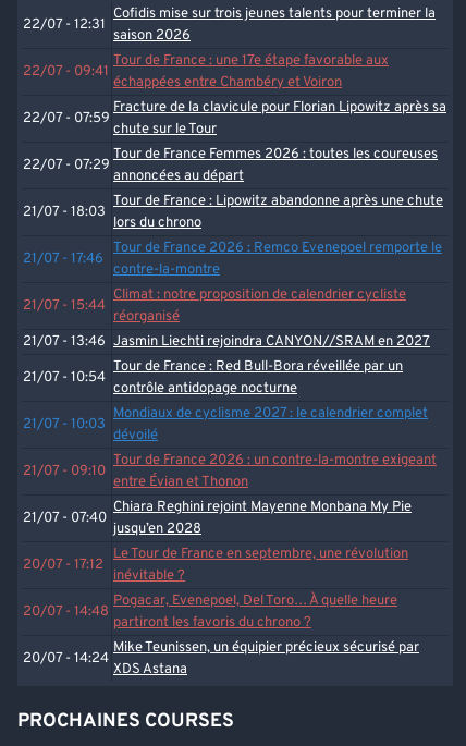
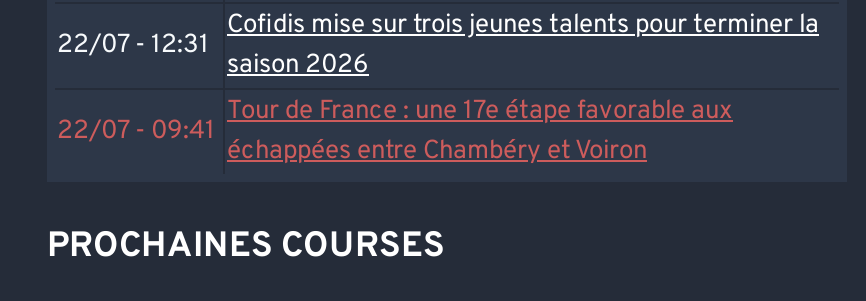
- Fracture de la clavicule pour Florian Lipowitz après sa
- chute sur le Tour
- 22/07 - 07:29

- 22/07 - 07:59

- Tour de France Femmes 2026 : toutes les coureuses
- annoncées au départ
- 21/07 - 18:03

- Tour de France : Lipowitz abandonne après une chute
- lors du chrono
- 21/07 - 17:46

- Tour de France 2026 : Remco Evenepoel remporte le
- contre-la-montre
- 21/07 - 15:44

- Climat : notre proposition de calendrier cycliste
- réorganisé
- 21/07 - 13:46 Jasmin Liechti rejoindra CANYON//SRAM en 2027
- 21/07 - 10:54

- Tour de France : Red Bull-Bora réveillée par un
- contrôle antidopage nocturne
- 21/07 - 10:03

- Mondiaux de cyclisme 2027 : le calendrier complet
- dévoilé
- 21/07 - 09:10

- Tour de France 2026 : un contre-la-montre exigeant
- entre Évian et Thonon
- 21/07 - 07:40

- Chiara Reghini rejoint Mayenne Monbana My Pie
- jusqu’en 2028
- 20/07 - 17:12

- Le Tour de France en septembre, une révolution
- inévitable ?
- 20/07 - 14:48

- Pogacar, Evenepoel, Del Toro… À quelle heure
- partiront les favoris du chrono ?
- 20/07 - 14:24

- Mike Teunissen, un équipier précieux sécurisé par
- XDS Astana
